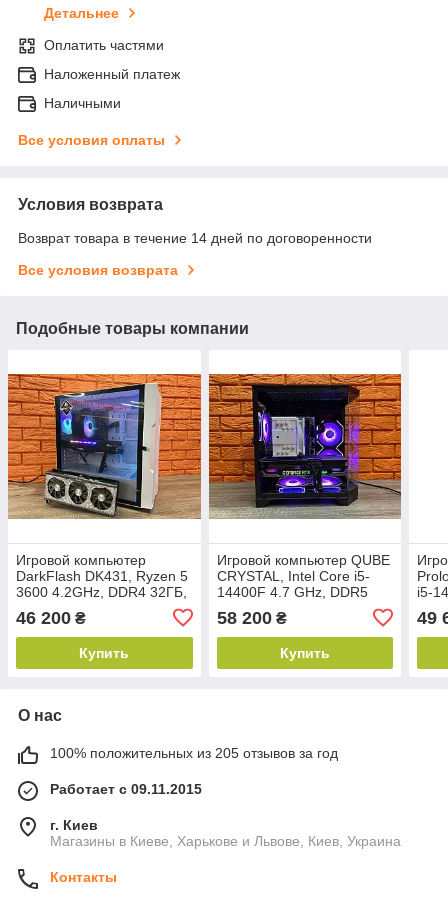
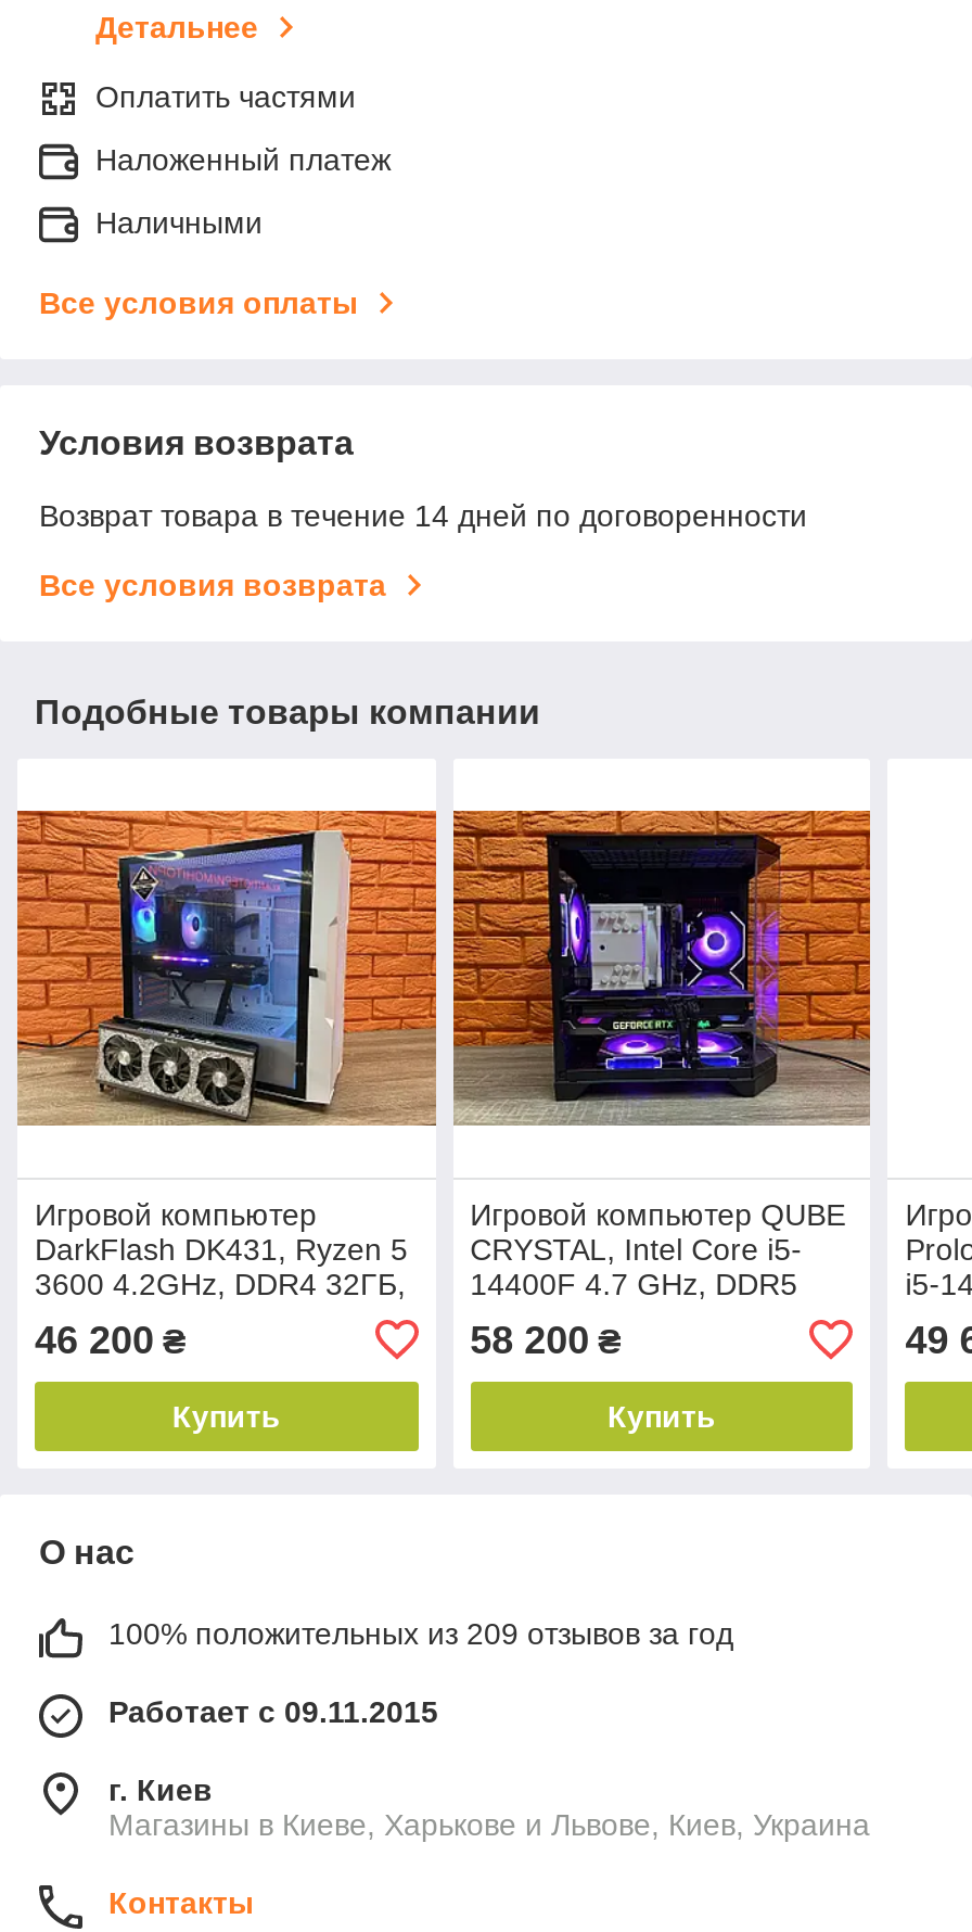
- 100% положительных из 205 отзывов за год
+ 100% положительных из 209 отзывов за год
